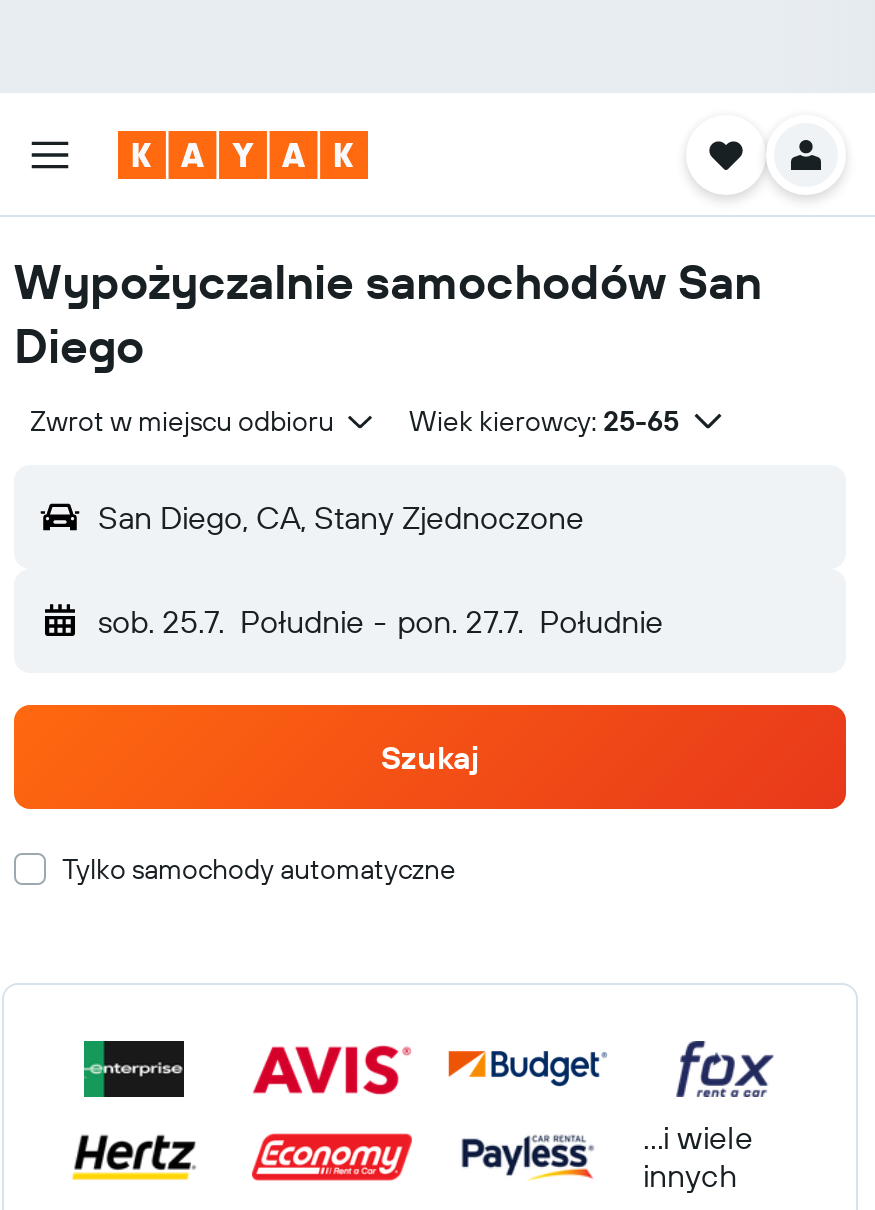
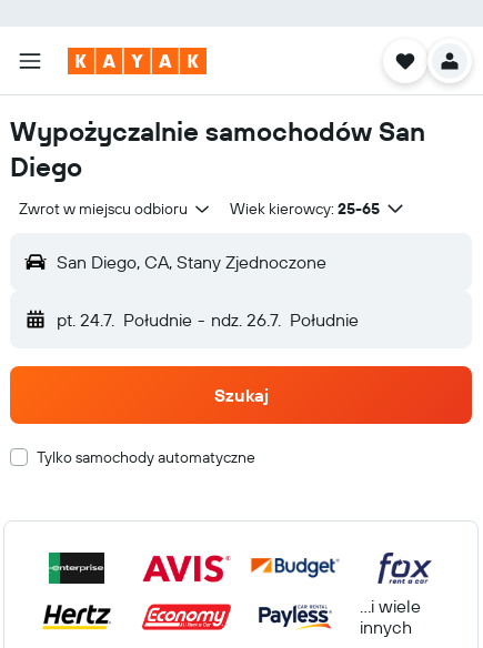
- sob. 25.7. Południe - pon. 27.7. Południe
+ pt. 24.7. Południe - ndz. 26.7. Południe
